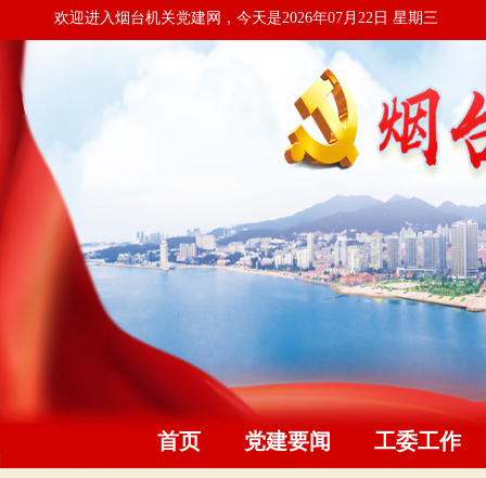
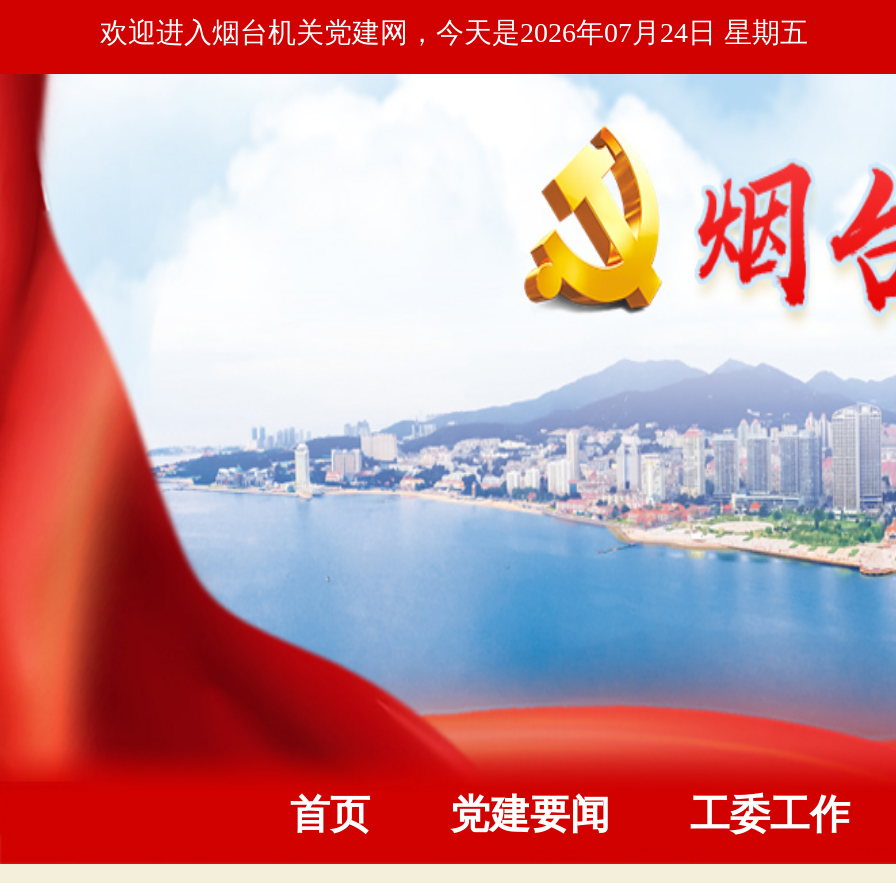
- 欢迎进入烟台机关党建网，今天是2026年07月22日 星期三
+ 欢迎进入烟台机关党建网，今天是2026年07月24日 星期五
